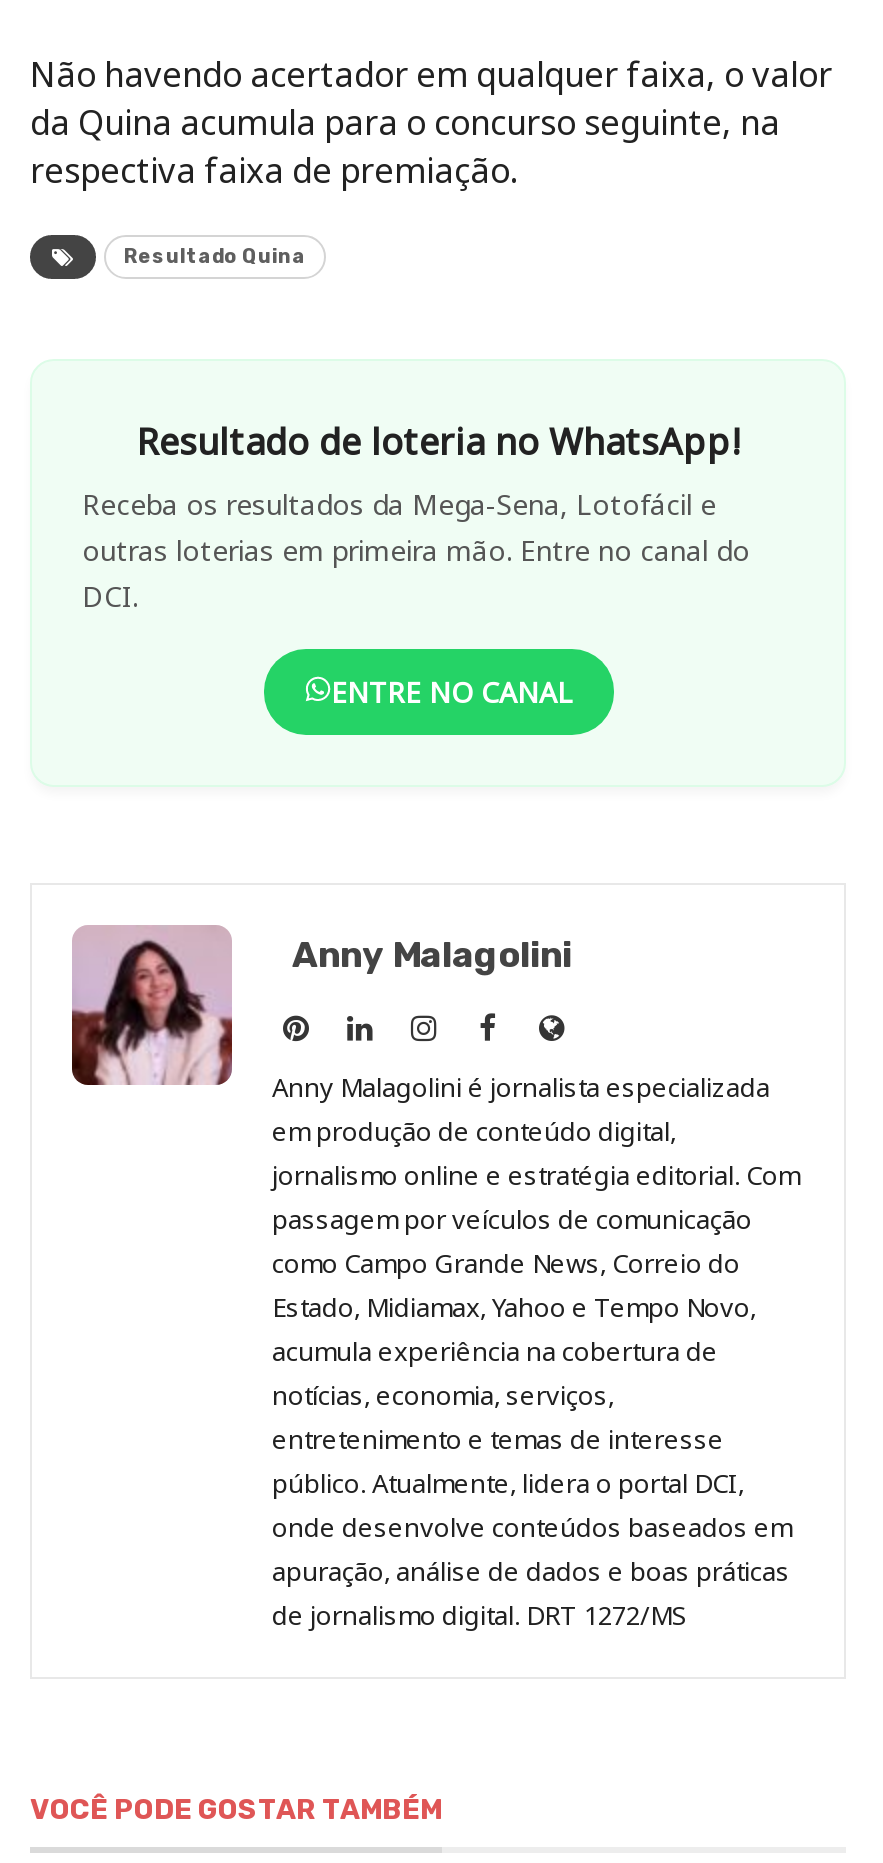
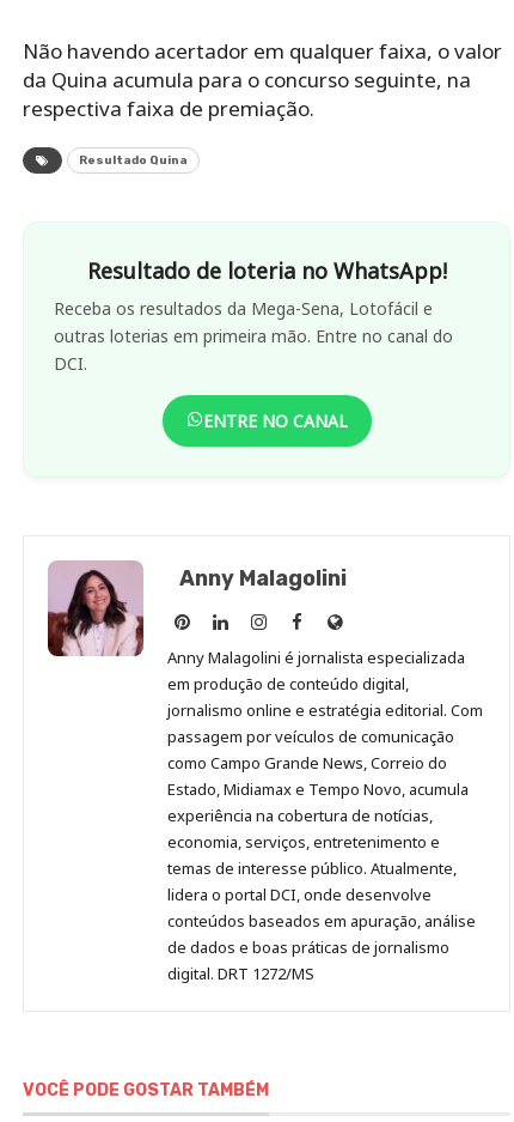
- Estado, Midiamax, Yahoo e Tempo Novo,
- acumula experiência na cobertura de
- notícias, economia, serviços,
- entretenimento e temas de interesse
- público. Atualmente, lidera o portal DCI,
- onde desenvolve conteúdos baseados em
- apuração, análise de dados e boas práticas
- de jornalismo digital. DRT 1272/MS
+ Estado, Midiamax e Tempo Novo, acumula
+ experiência na cobertura de notícias,
+ economia, serviços, entretenimento e
+ temas de interesse público. Atualmente,
+ lidera o portal DCI, onde desenvolve
+ conteúdos baseados em apuração, análise
+ de dados e boas práticas de jornalismo
+ digital. DRT 1272/MS
